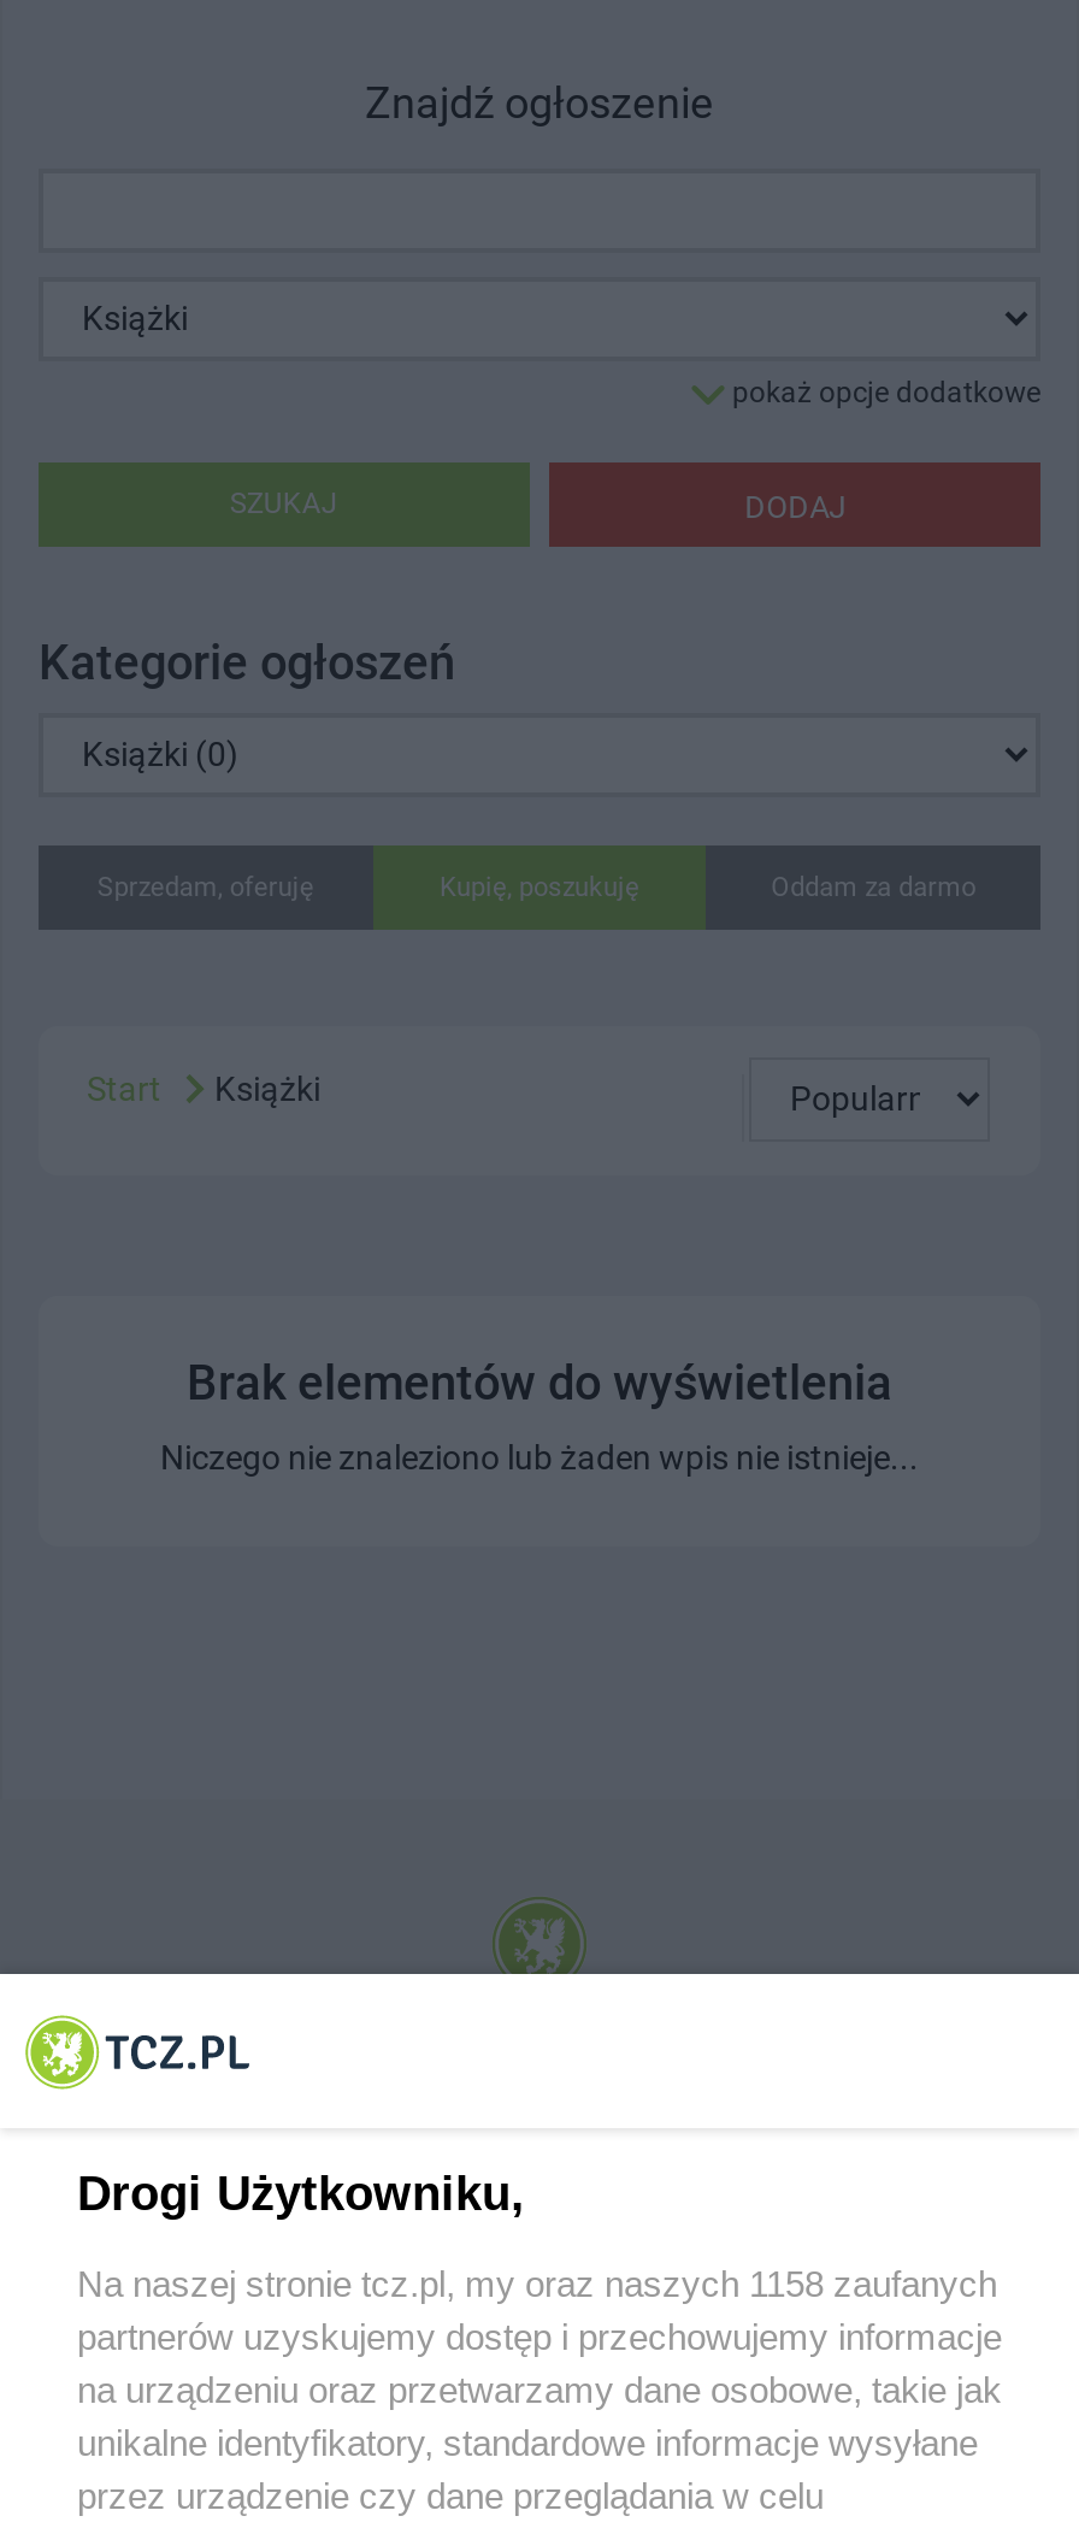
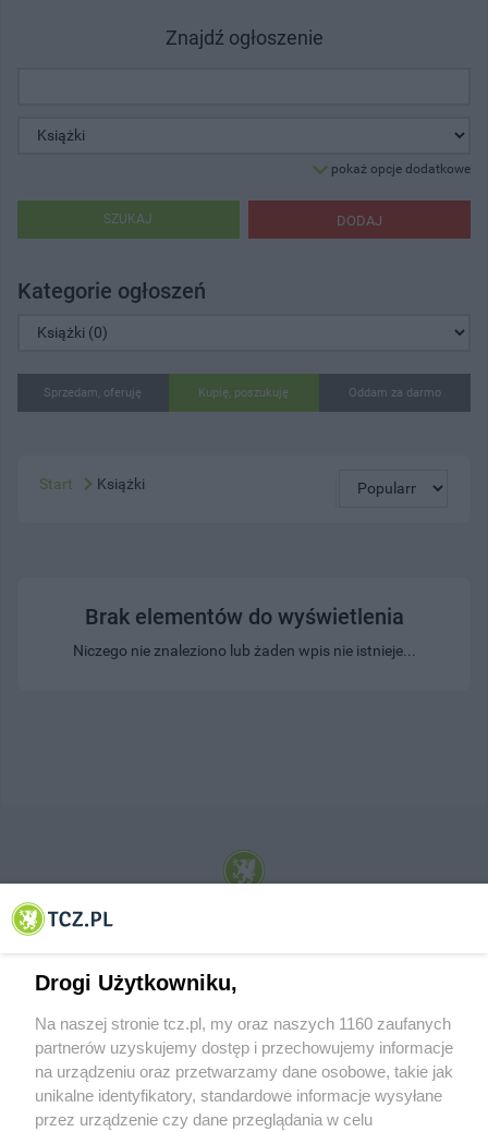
- Na naszej stronie tcz.pl, my oraz naszych 1158 zaufanych
+ Na naszej stronie tcz.pl, my oraz naszych 1160 zaufanych
